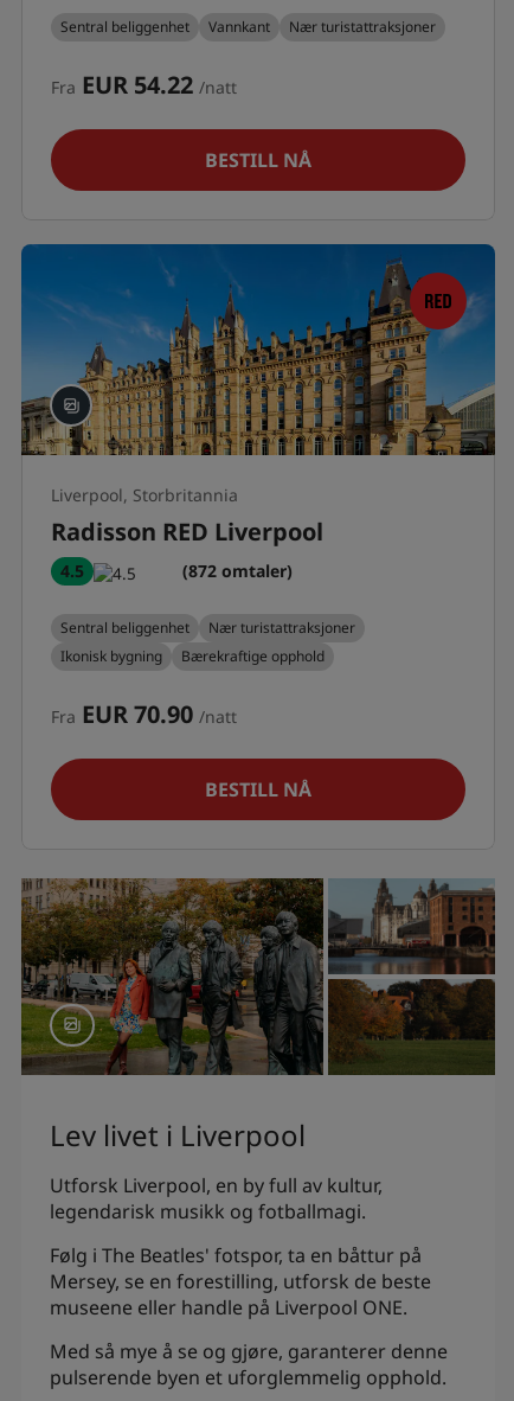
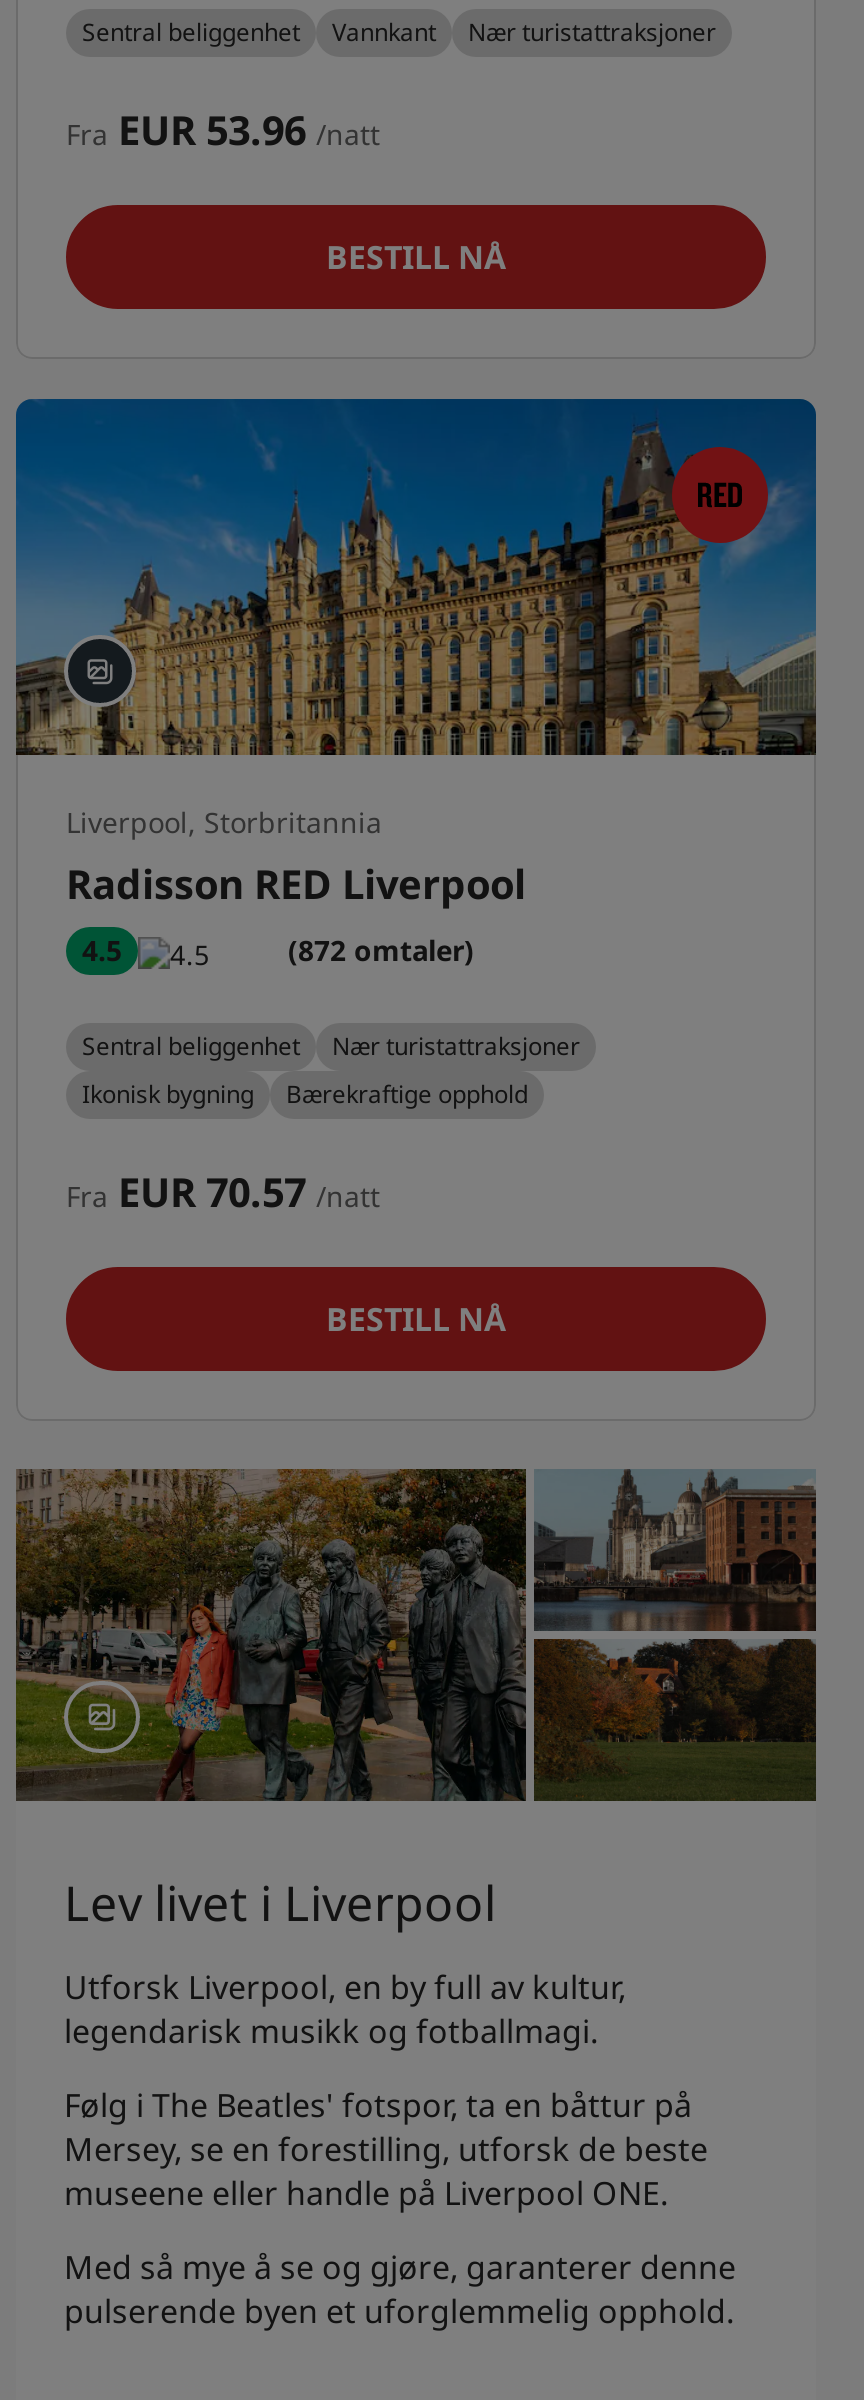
- Fra EUR 54.22 /natt
+ Fra EUR 53.96 /natt

- Fra EUR 70.90 /natt
+ Fra EUR 70.57 /natt
